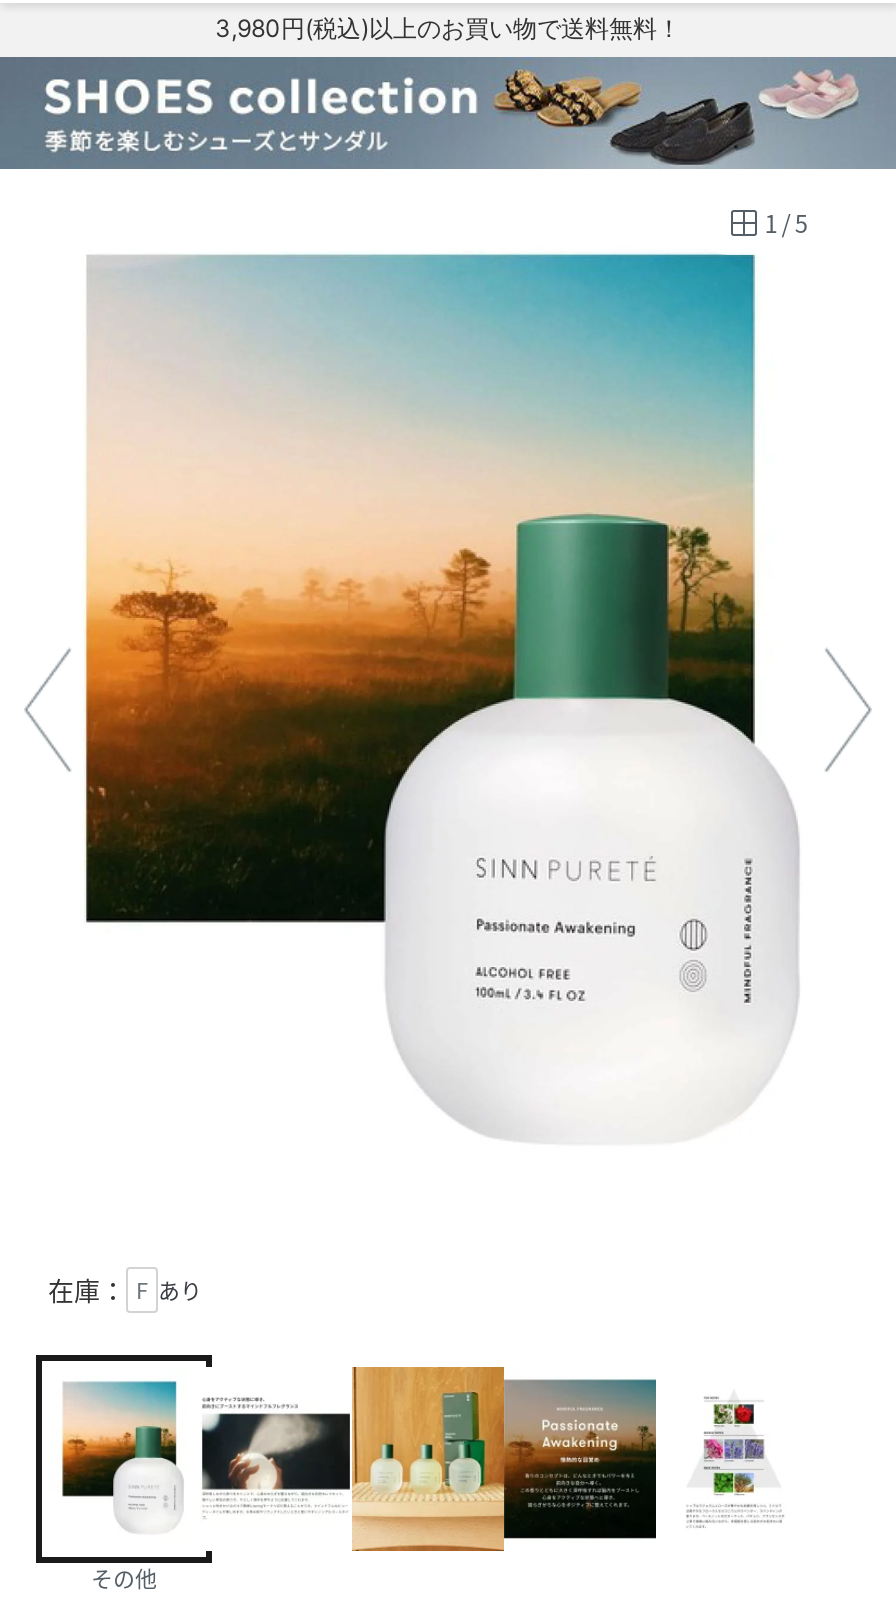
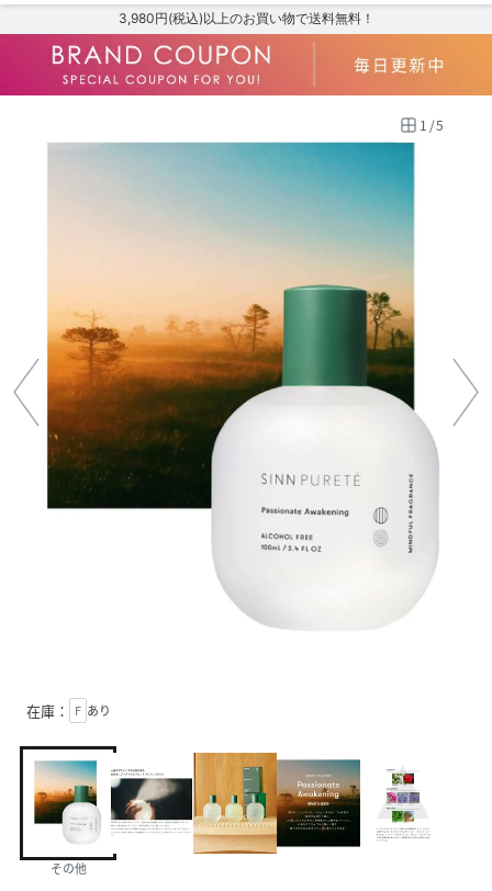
- [image]
+ [image]
